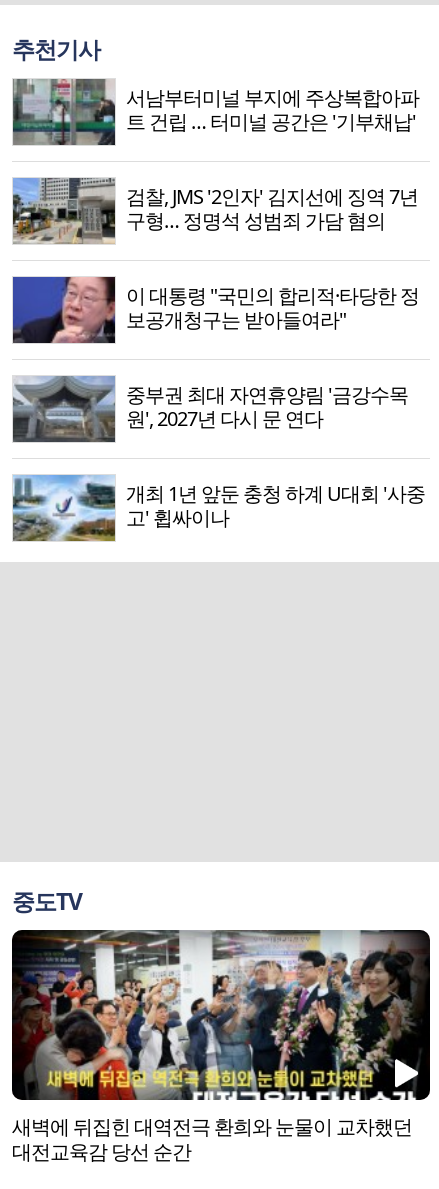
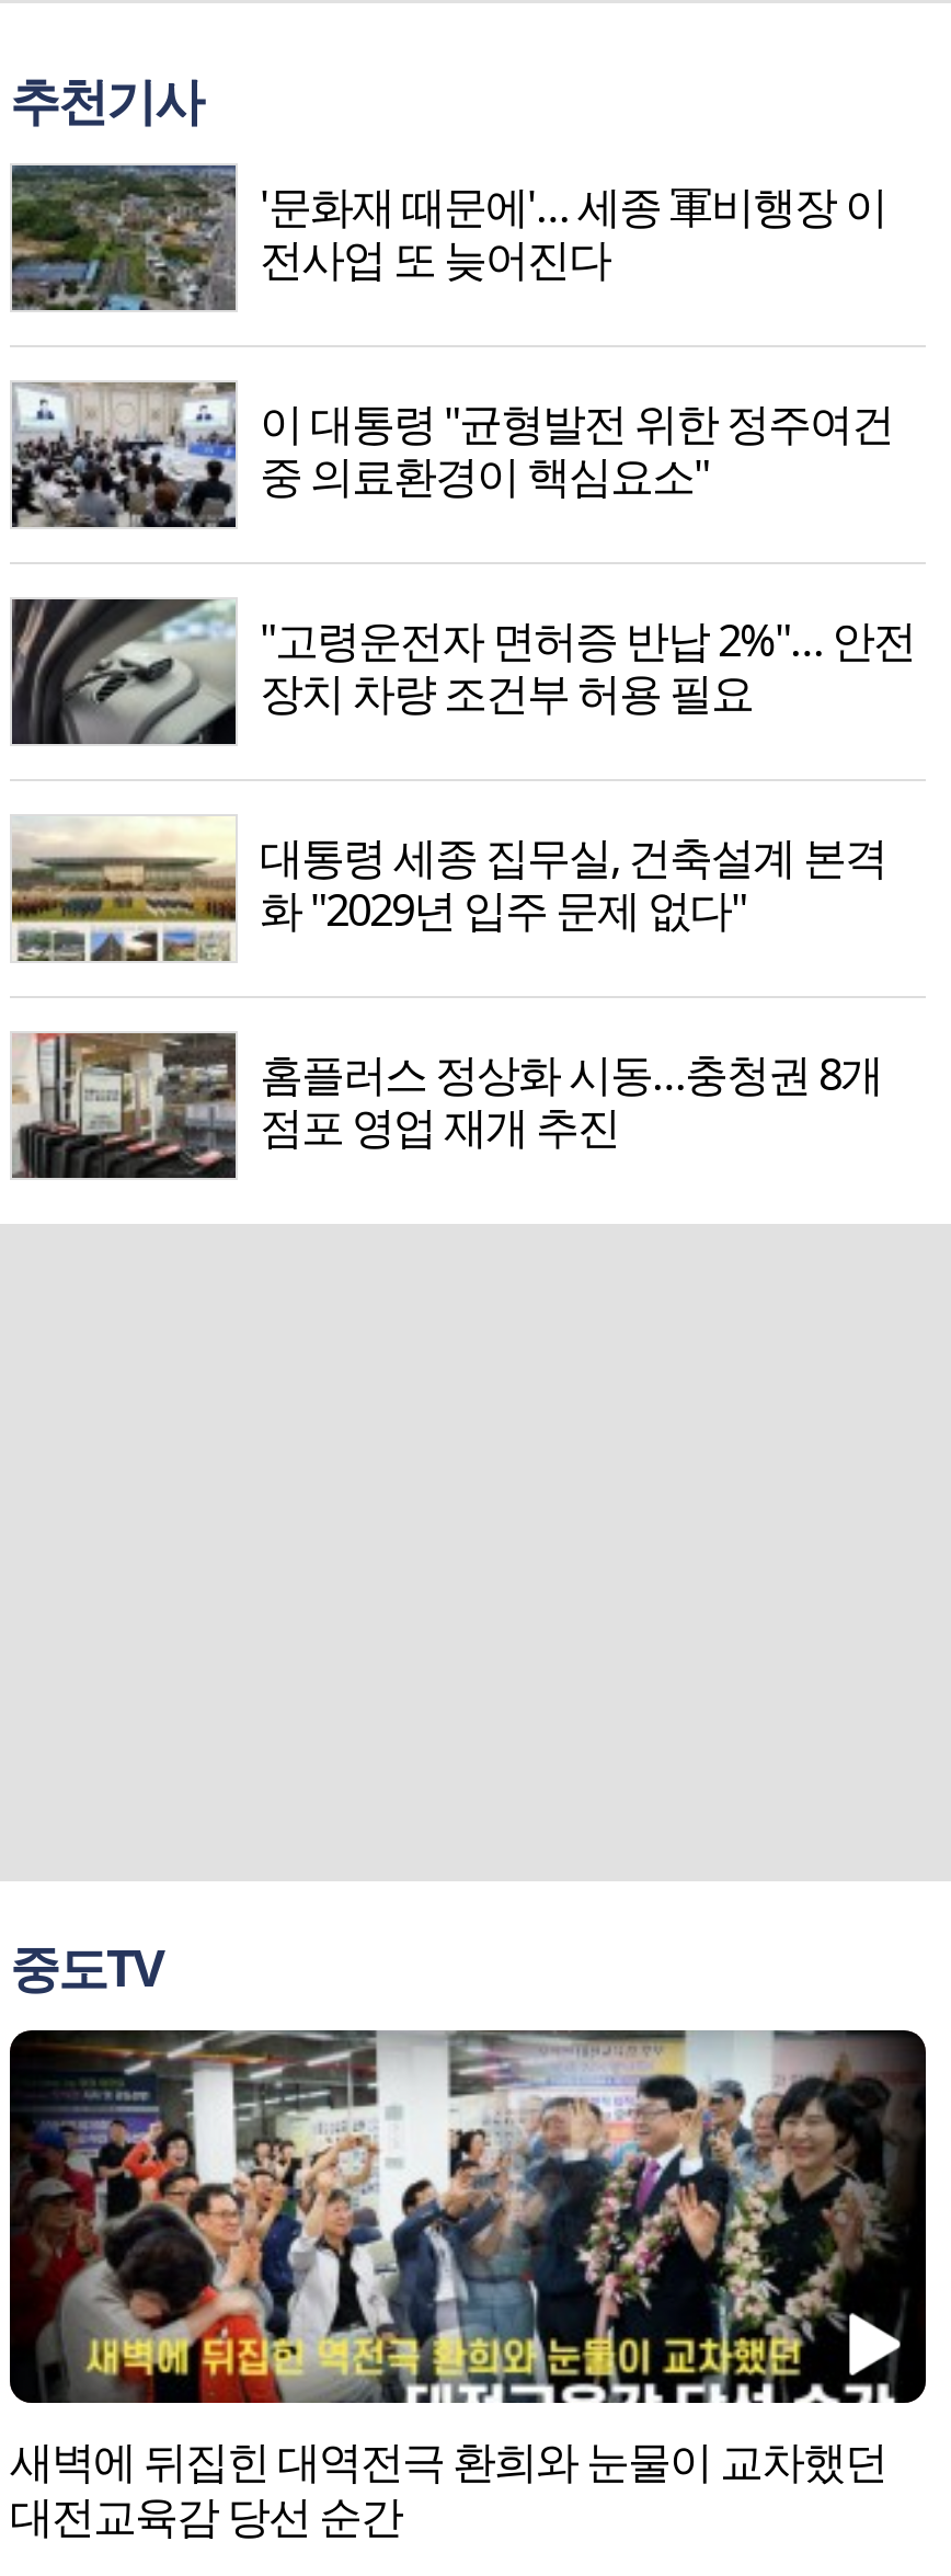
- [image]
- 서남부터미널 부지에 주상복합아파
- 트 건립 … 터미널 공간은 '기부채납'
+ [image]
+ '문화재 때문에'… 세종 軍비행장 이
+ 전사업 또 늦어진다

- [image]
- 검찰, JMS '2인자' 김지선에 징역 7년
- 구형… 정명석 성범죄 가담 혐의
+ [image]
+ 이 대통령 "균형발전 위한 정주여건
+ 중 의료환경이 핵심요소"

- [image]
- 이 대통령 "국민의 합리적·타당한 정
- 보공개청구는 받아들여라"
+ [image]
+ "고령운전자 면허증 반납 2%"… 안전
+ 장치 차량 조건부 허용 필요

- [image]
- 중부권 최대 자연휴양림 '금강수목
- 원', 2027년 다시 문 연다
+ [image]
+ 대통령 세종 집무실, 건축설계 본격
+ 화 "2029년 입주 문제 없다"

- [image]
- 개최 1년 앞둔 충청 하계 U대회 '사중
- 고' 휩싸이나
+ [image]
+ 홈플러스 정상화 시동…충청권 8개
+ 점포 영업 재개 추진
